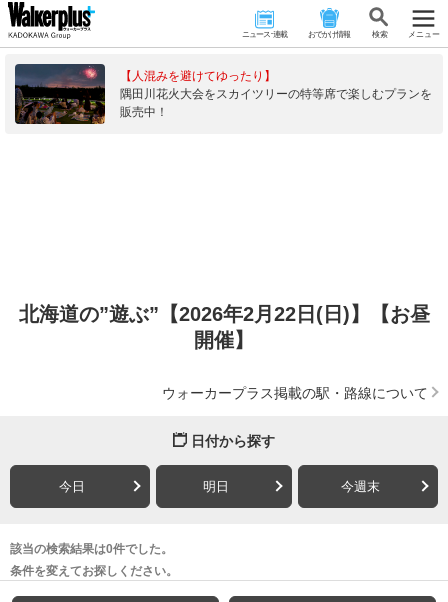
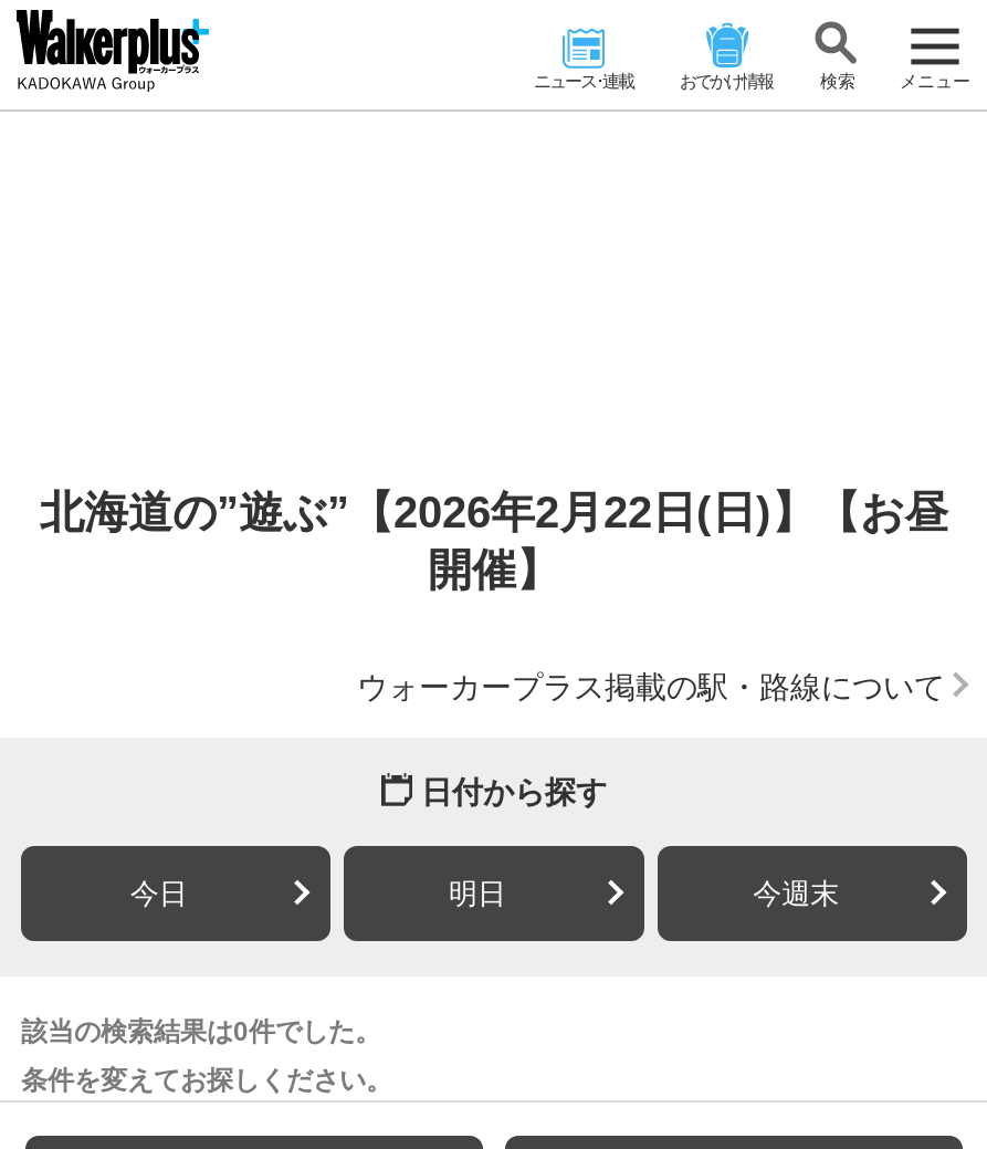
- [image]
- 【人混みを避けてゆったり】
- 隅田川花火大会をスカイツリーの特等席で楽しむプランを
- 販売中！
